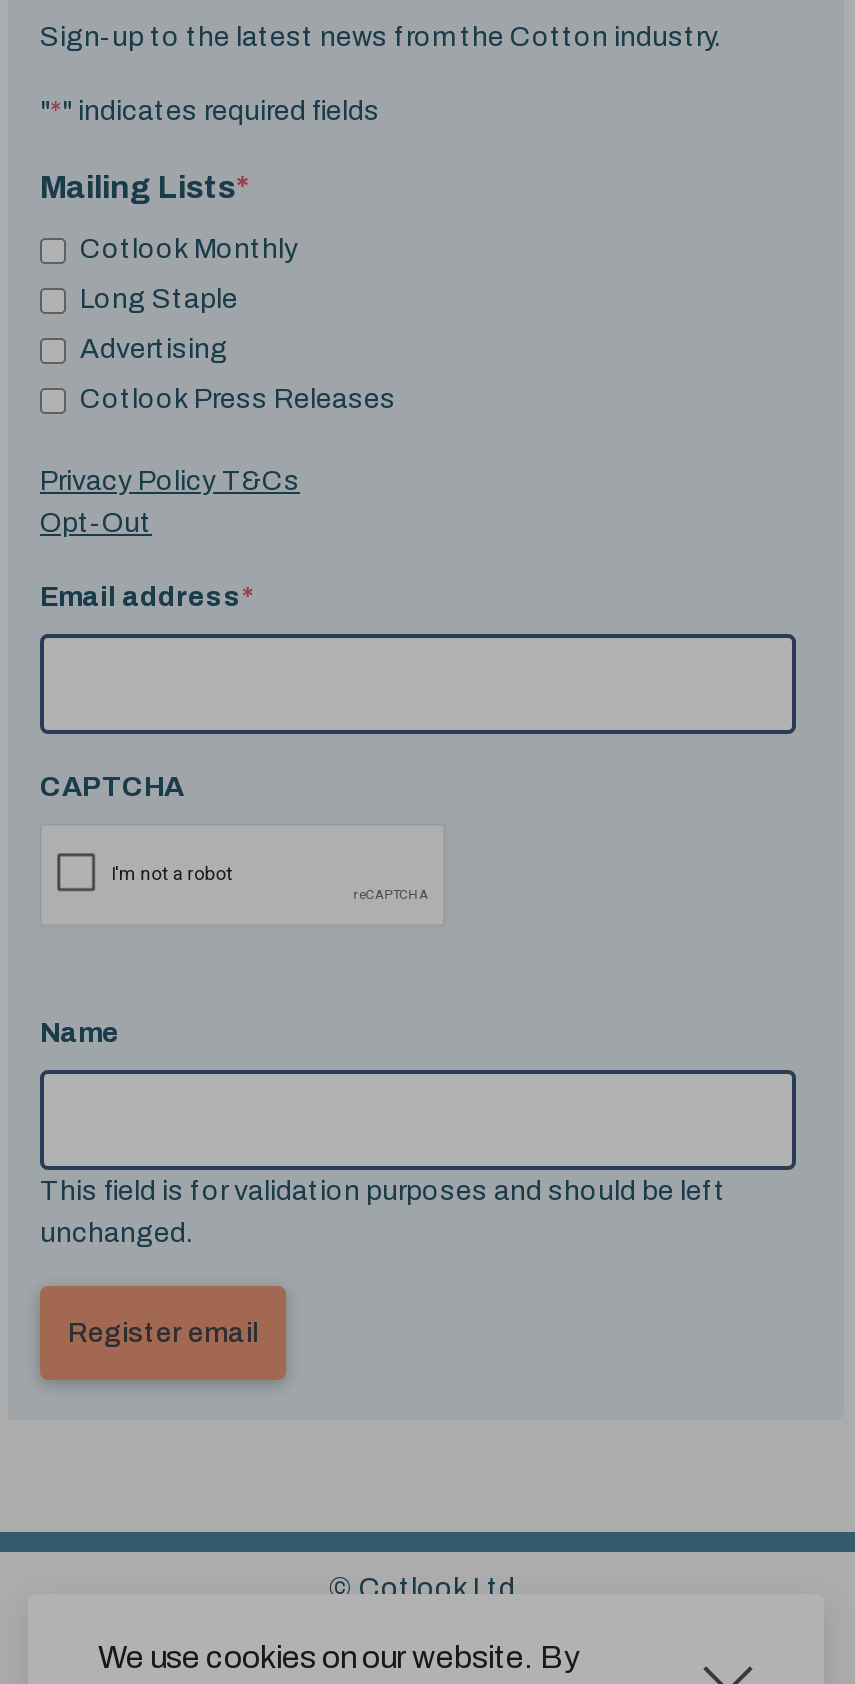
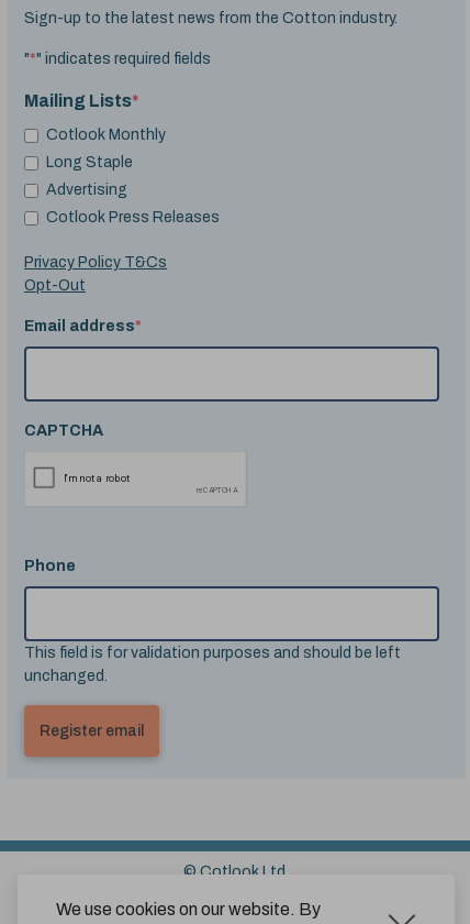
- Name
+ Phone
